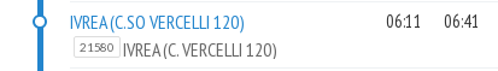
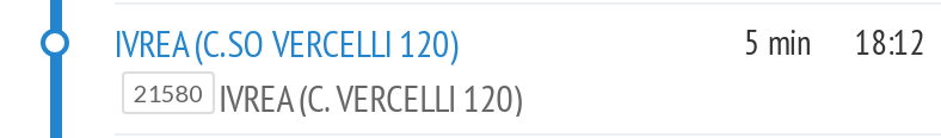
- 06:11
- 06:41
+ 5 min
+ 18:12
